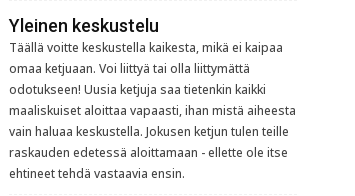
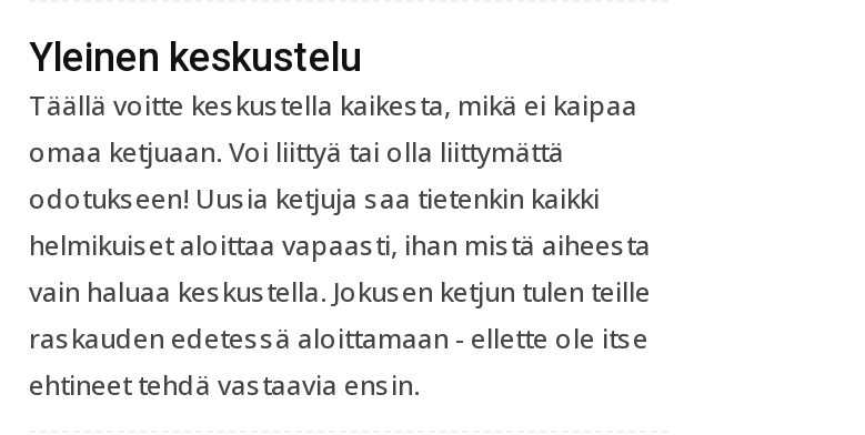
- maaliskuiset aloittaa vapaasti, ihan mistä aiheesta
+ helmikuiset aloittaa vapaasti, ihan mistä aiheesta
